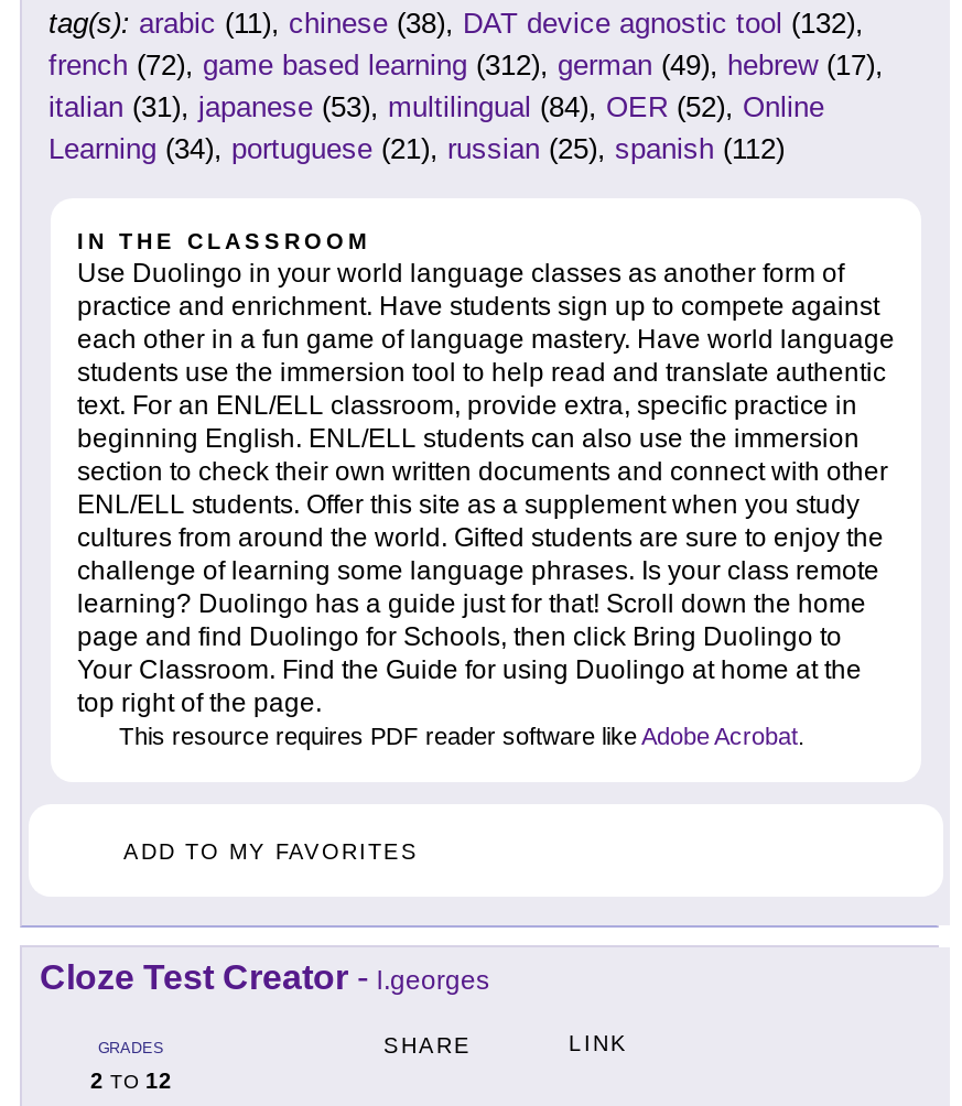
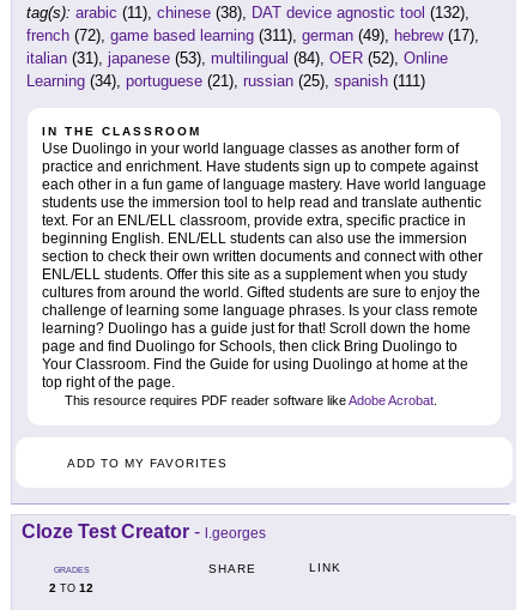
- french (72), game based learning (312), german (49), hebrew (17),
+ french (72), game based learning (311), german (49), hebrew (17),

- Learning (34), portuguese (21), russian (25), spanish (112)
+ Learning (34), portuguese (21), russian (25), spanish (111)
